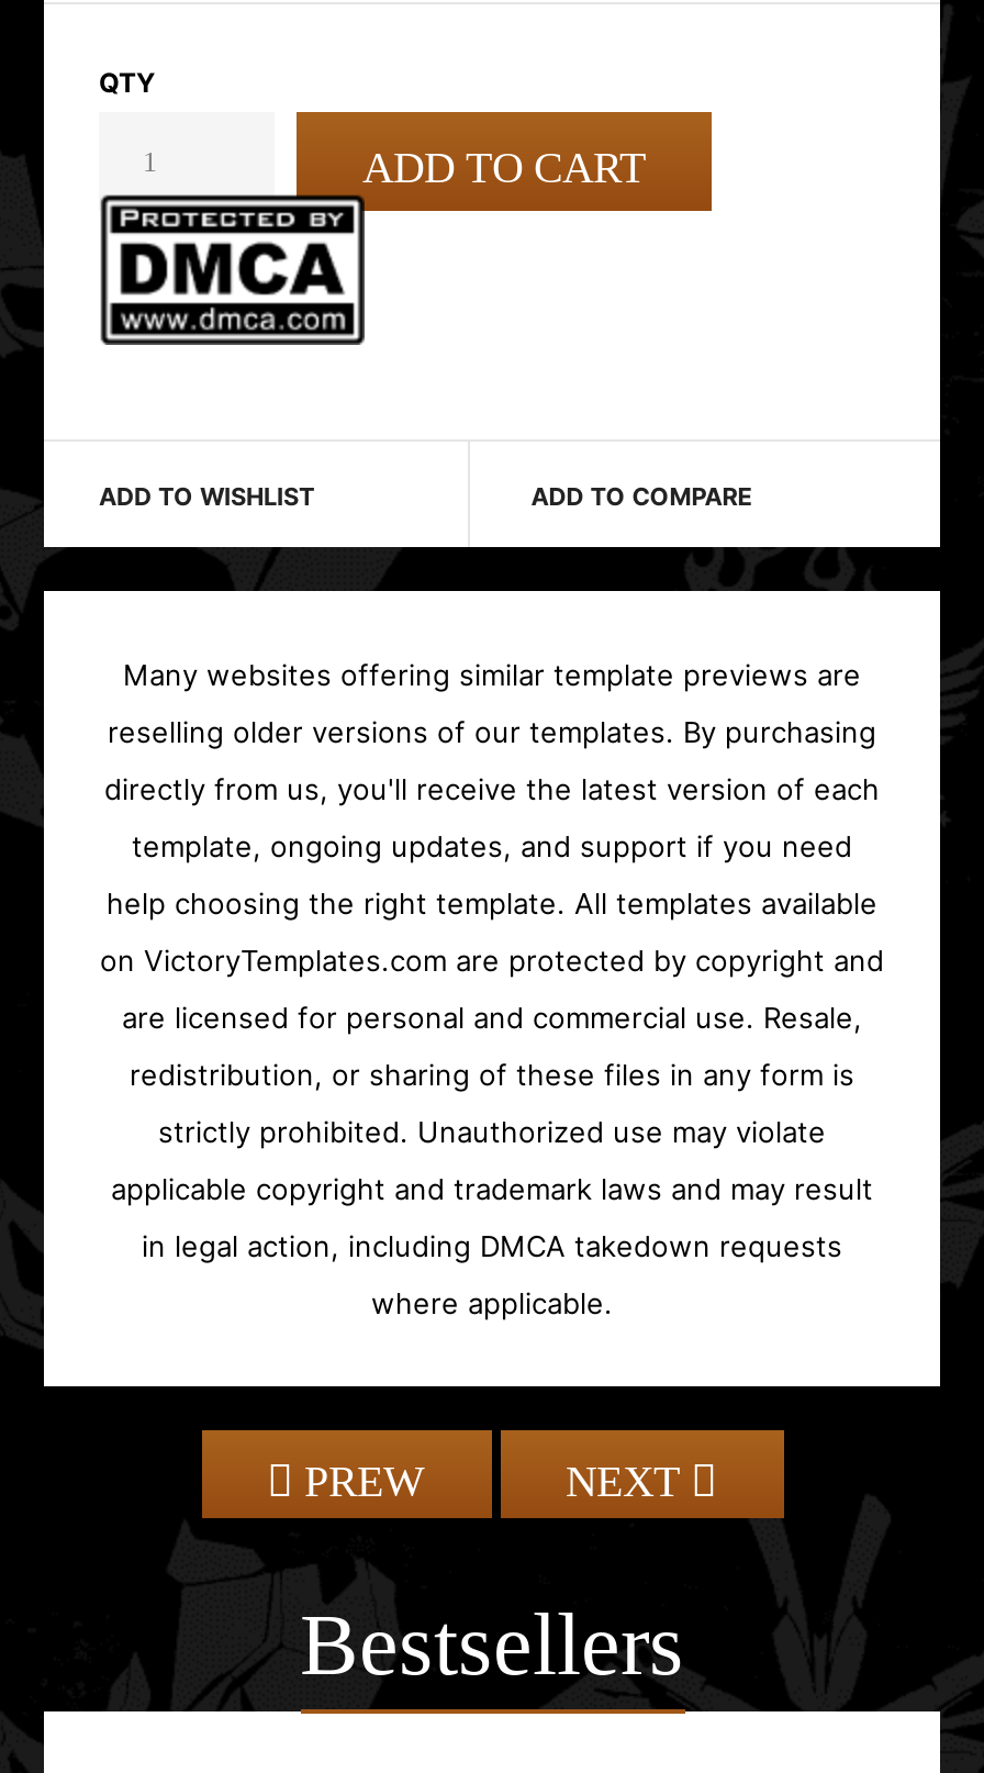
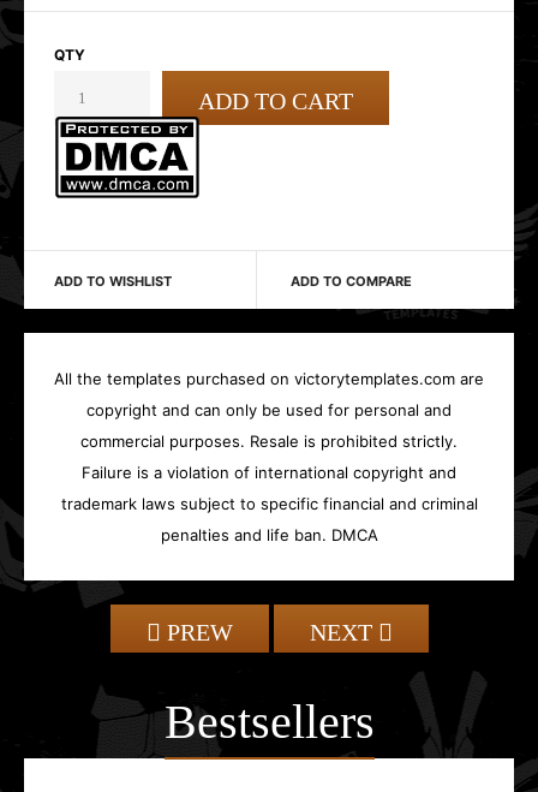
- Many websites offering similar template previews are
- reselling older versions of our templates. By purchasing
- directly from us, you'll receive the latest version of each
- template, ongoing updates, and support if you need
- help choosing the right template. All templates available
- on VictoryTemplates.com are protected by copyright and
- are licensed for personal and commercial use. Resale,
- redistribution, or sharing of these files in any form is
- strictly prohibited. Unauthorized use may violate
- applicable copyright and trademark laws and may result
- in legal action, including DMCA takedown requests
- where applicable.
+ All the templates purchased on victorytemplates.com are
+ copyright and can only be used for personal and
+ commercial purposes. Resale is prohibited strictly.
+ Failure is a violation of international copyright and
+ trademark laws subject to specific financial and criminal
+ penalties and life ban. DMCA
